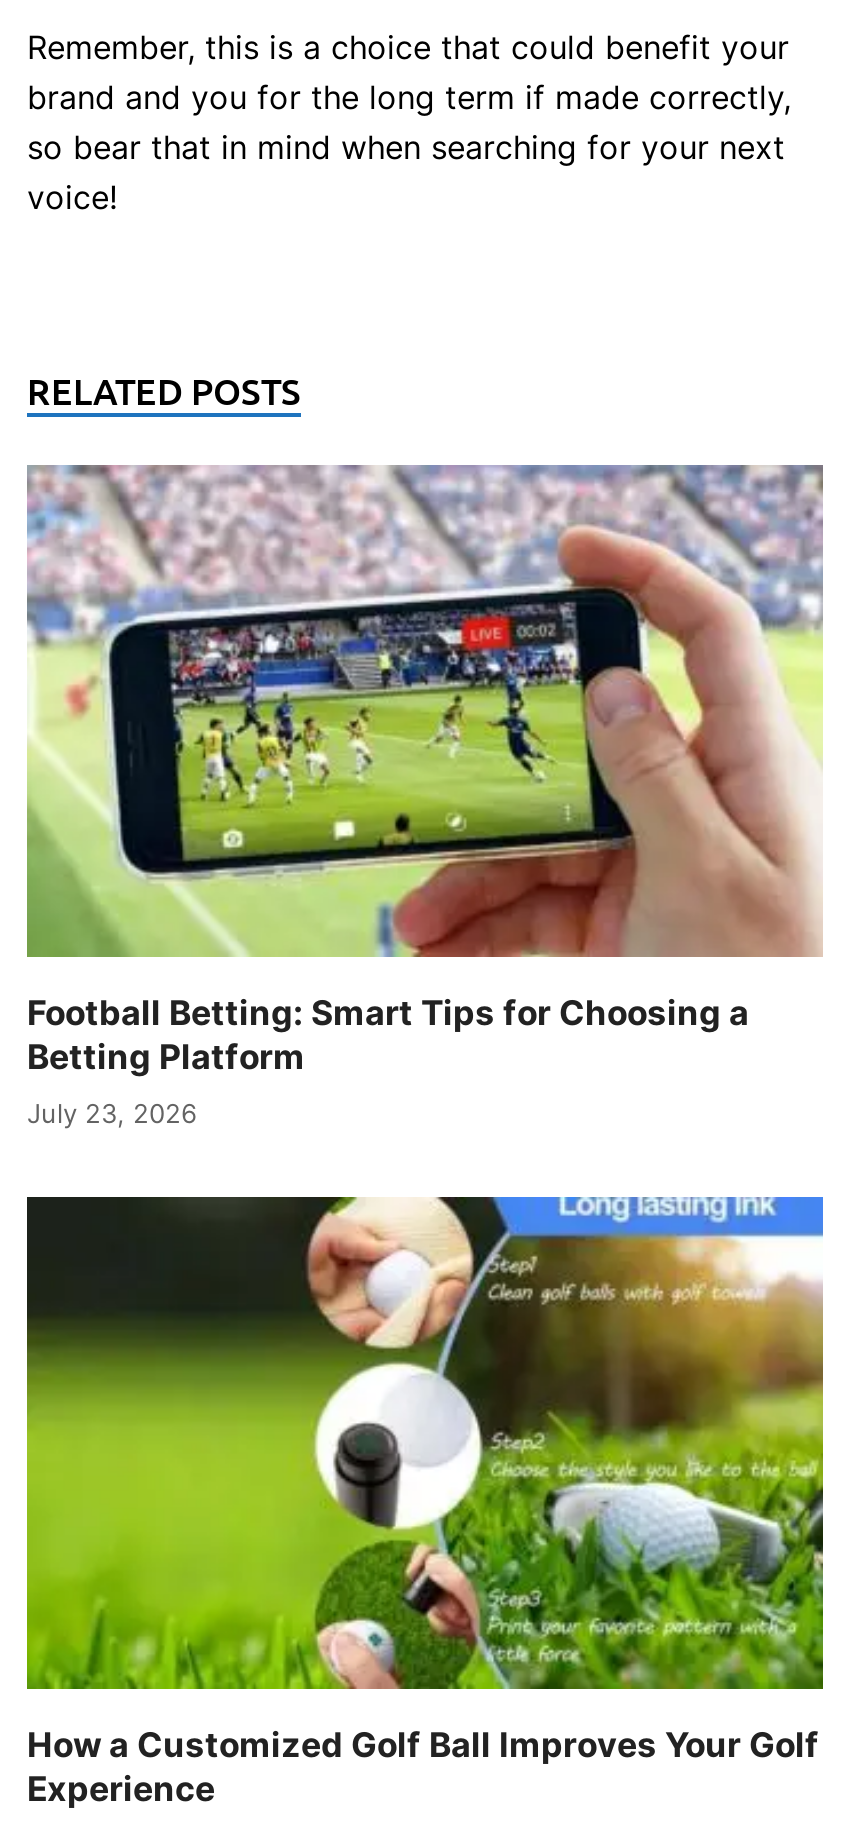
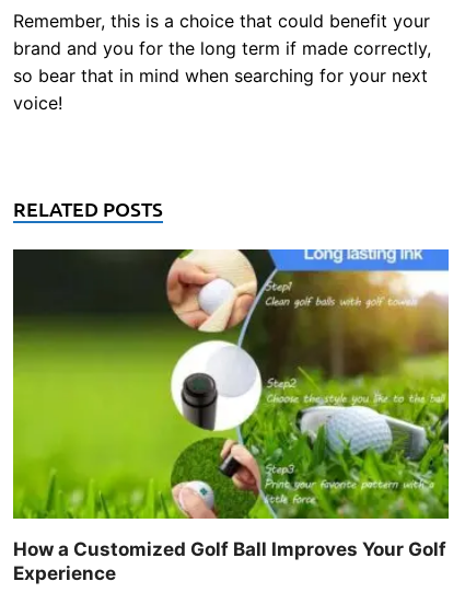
- [image]
- Football Betting: Smart Tips for Choosing a
- Betting Platform
- July 23, 2026
